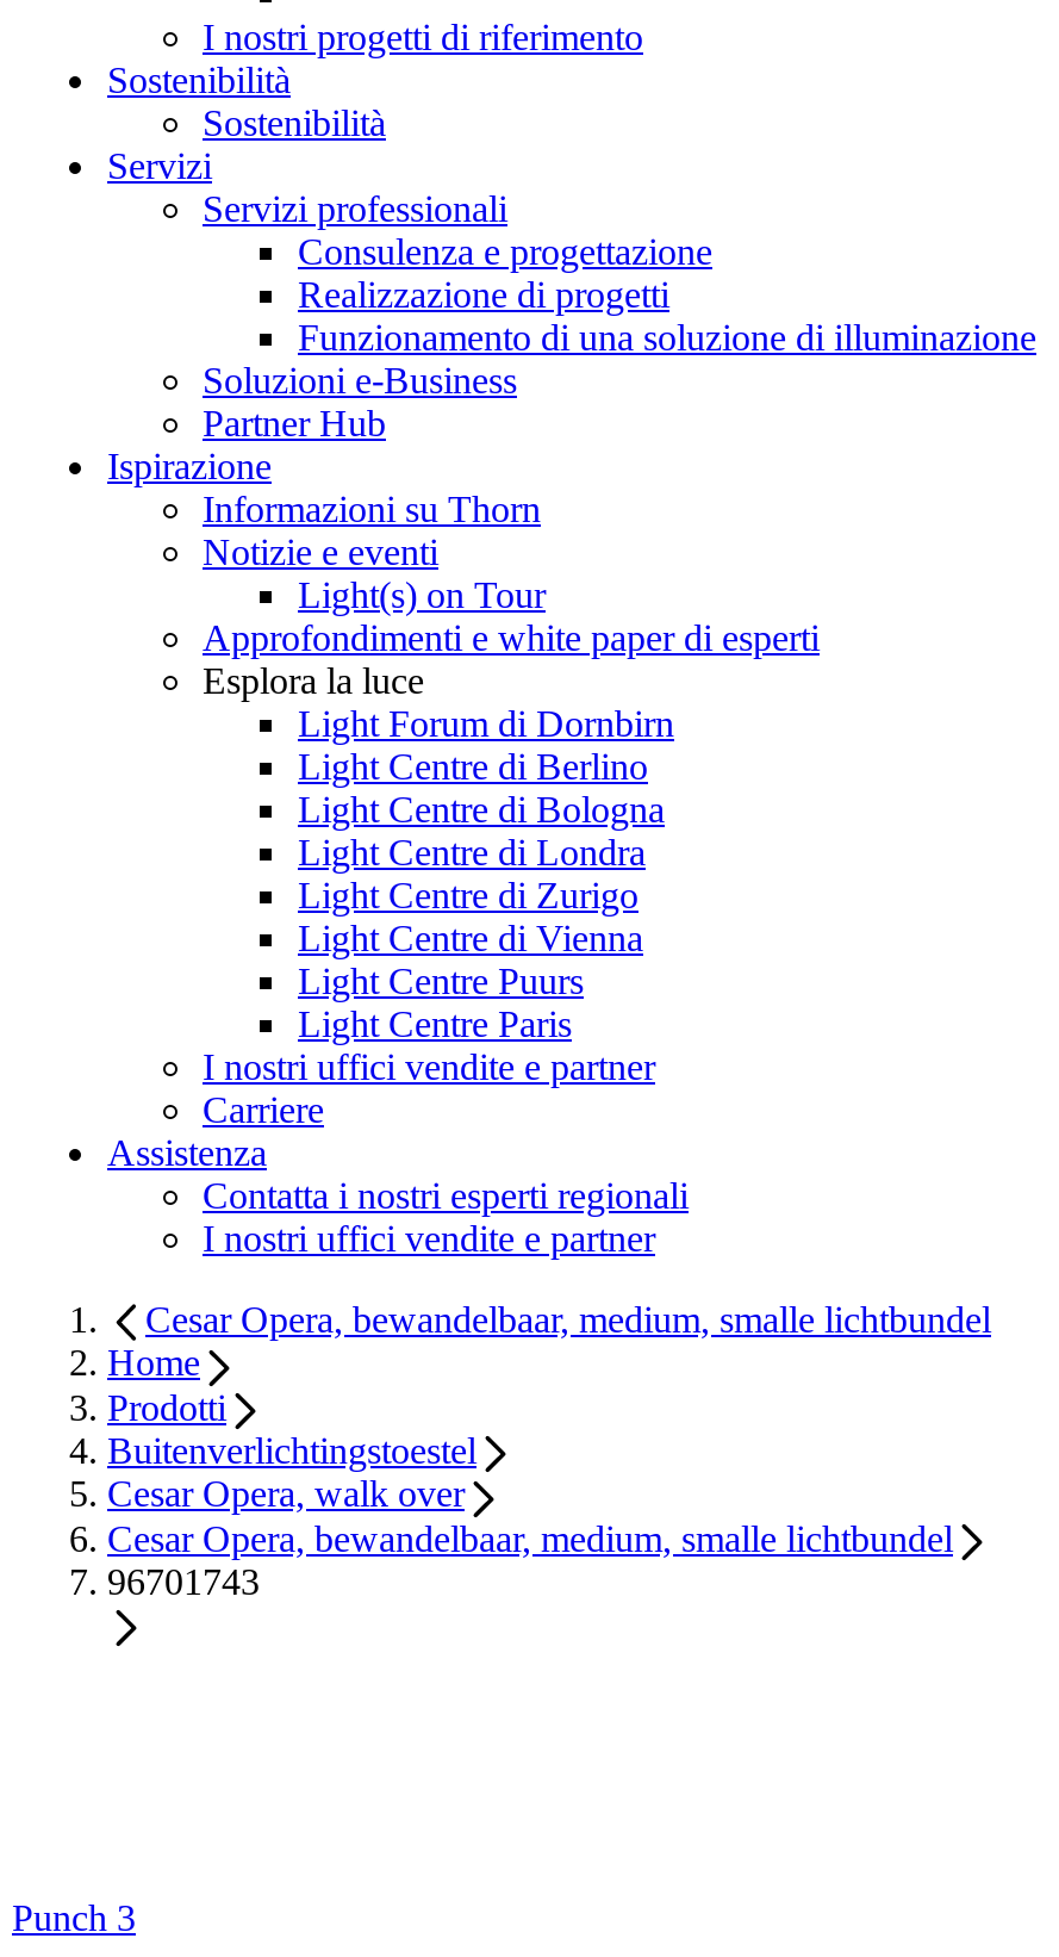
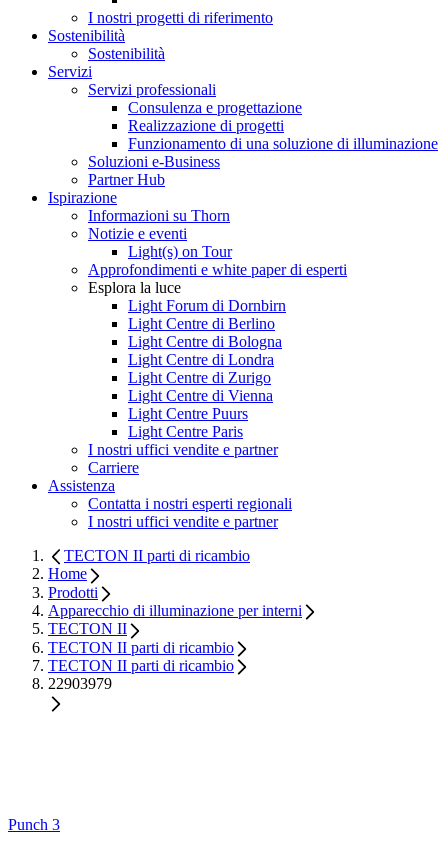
- Cesar Opera, bewandelbaar, medium, smalle lichtbundel
+ TECTON II parti di ricambio

- Buitenverlichtingstoestel
- Cesar Opera, walk over
- Cesar Opera, bewandelbaar, medium, smalle lichtbundel
- 96701743
+ Apparecchio di illuminazione per interni
+ TECTON II
+ TECTON II parti di ricambio
+ TECTON II parti di ricambio
+ 22903979
